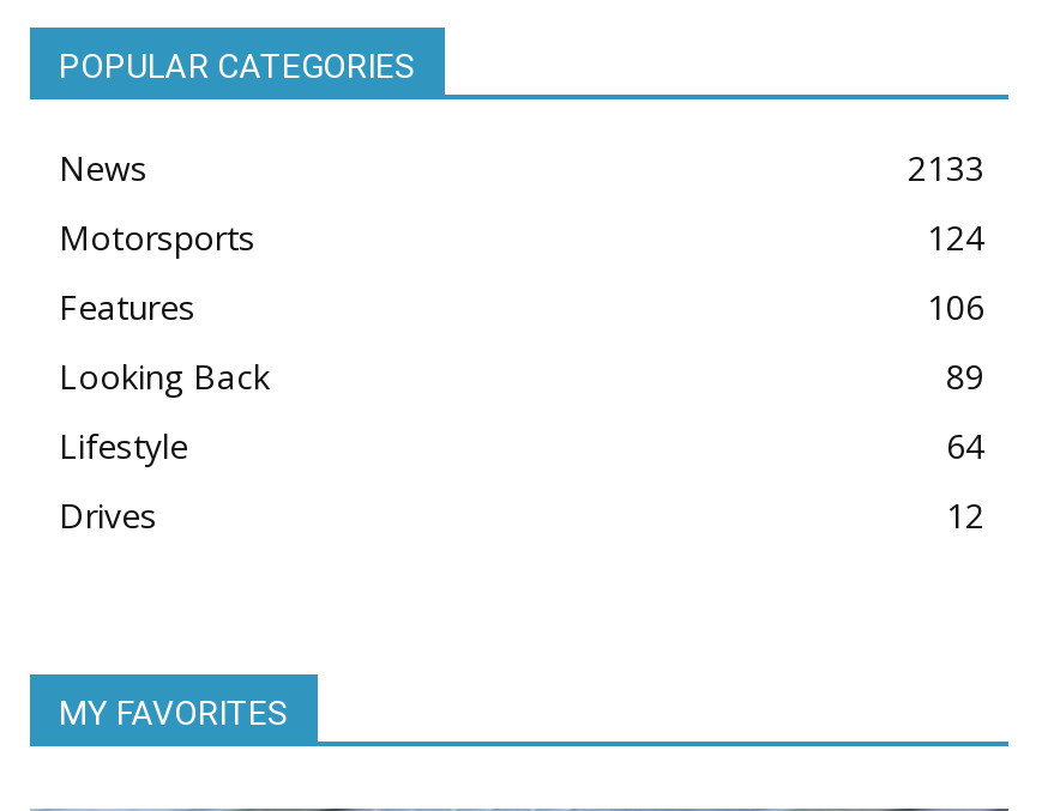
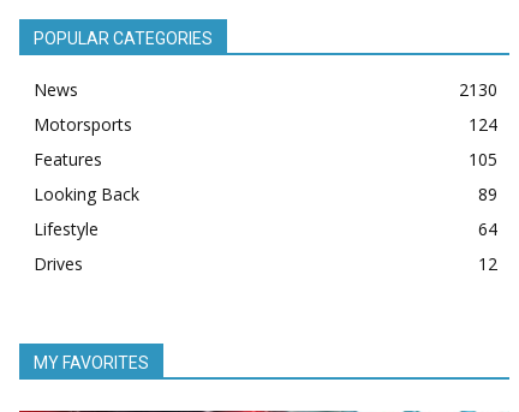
- 2133
+ 2130

- 106
+ 105
